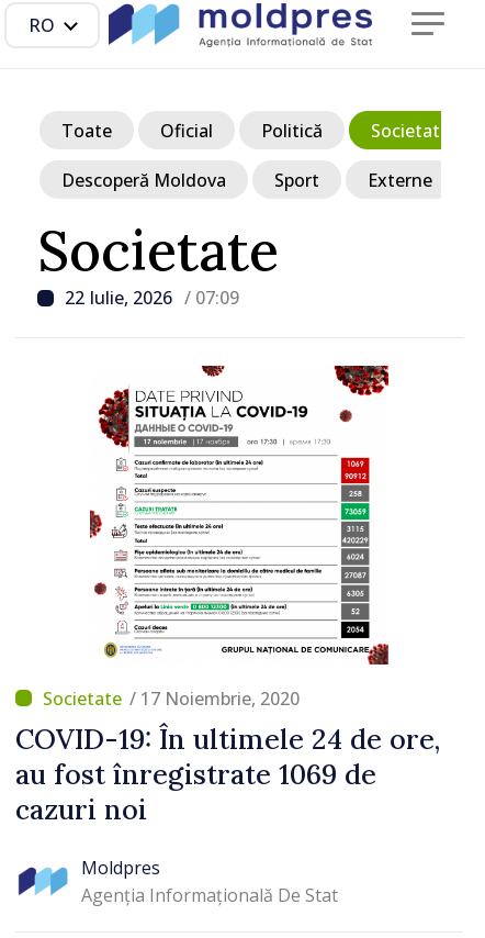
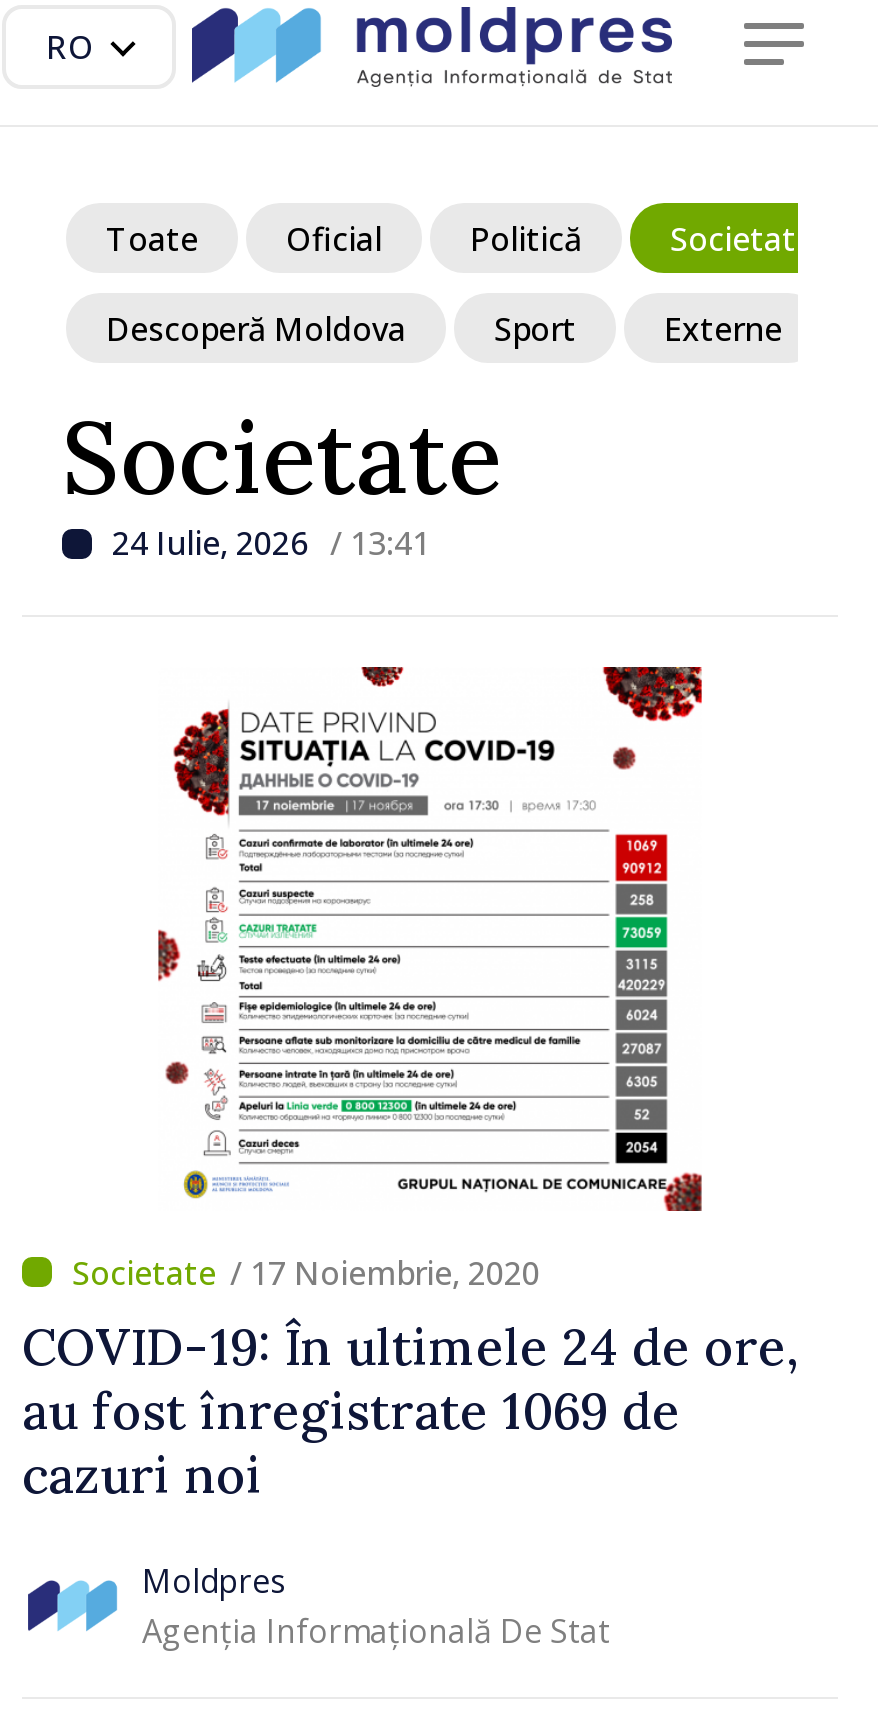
- 22 Iulie, 2026 / 07:09
+ 24 Iulie, 2026 / 13:41
